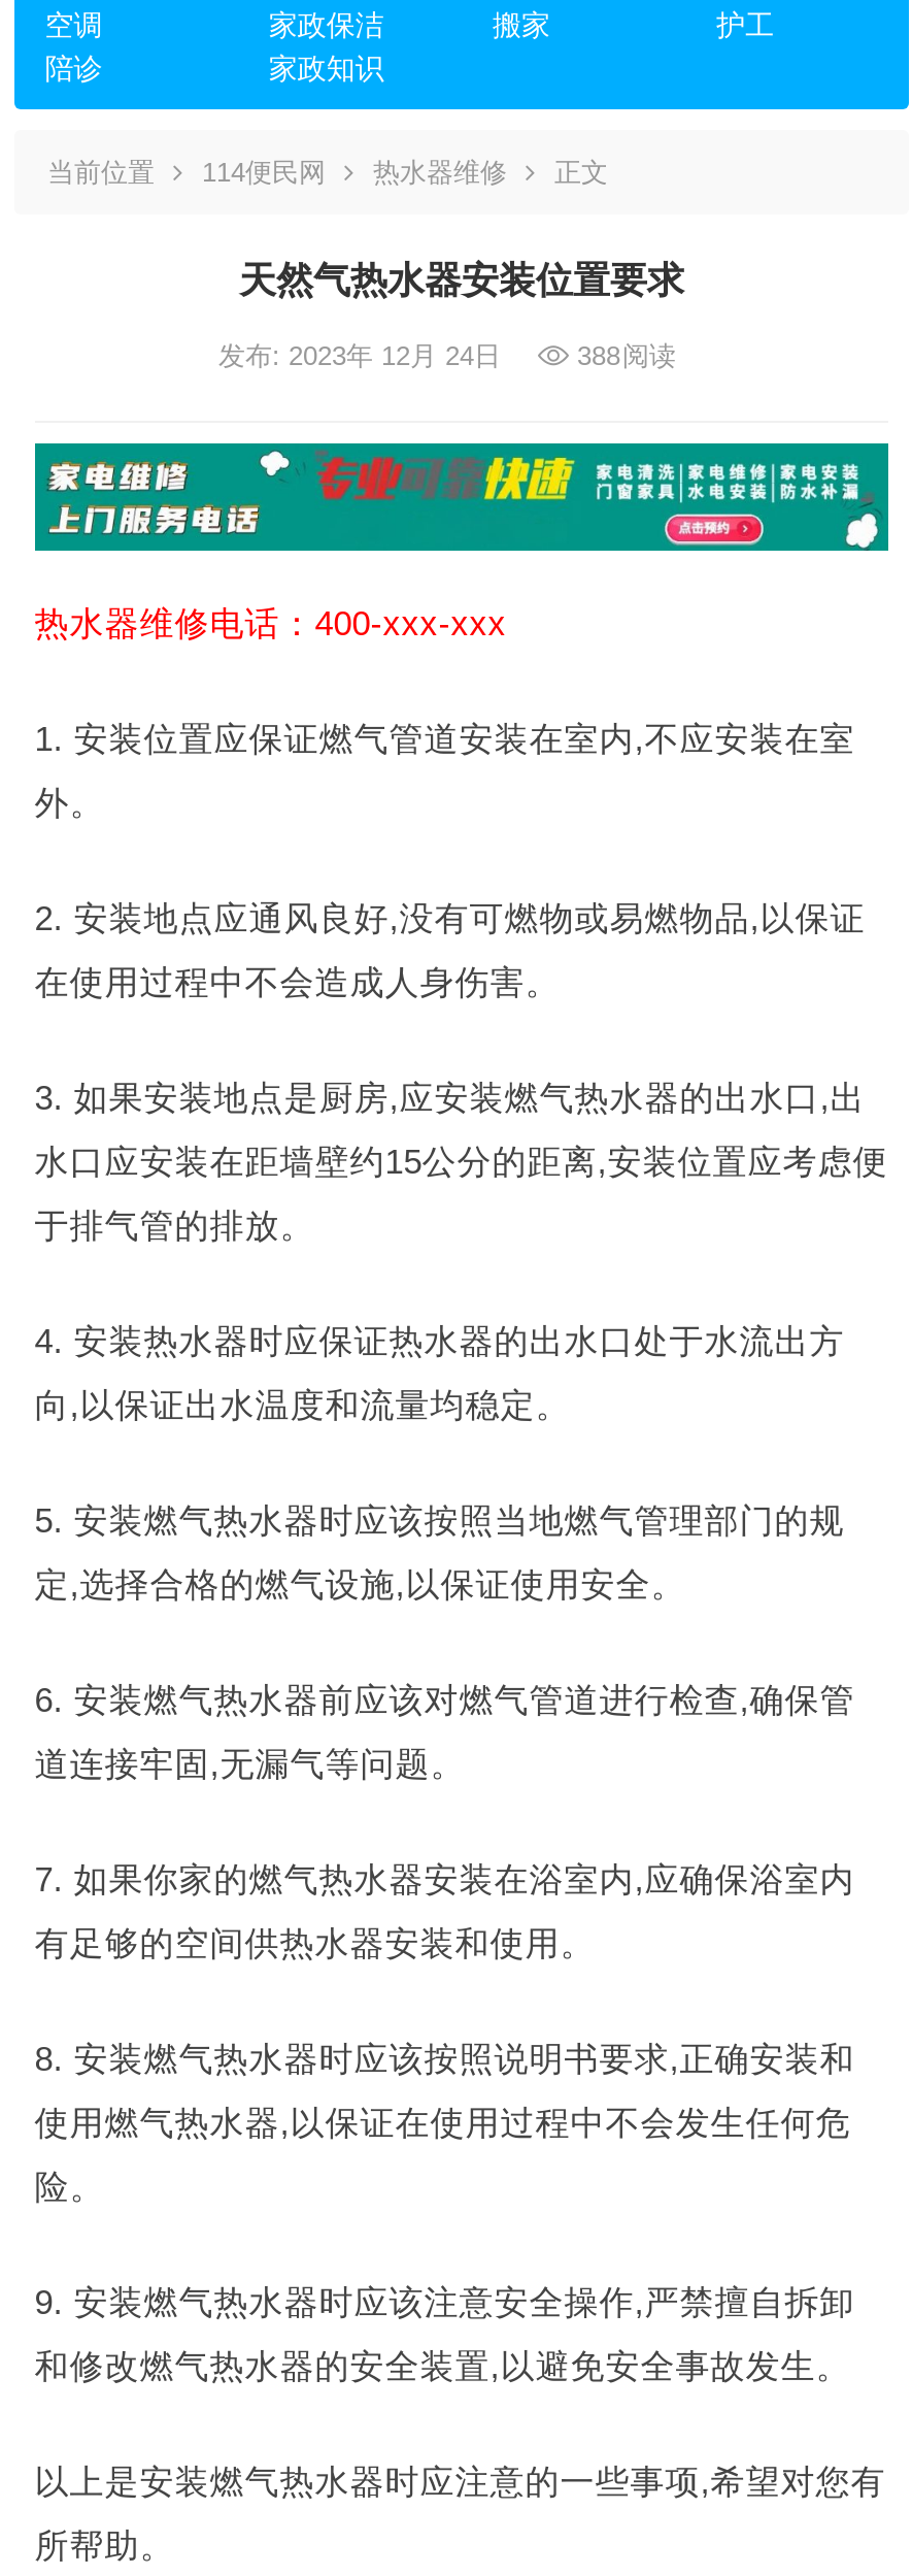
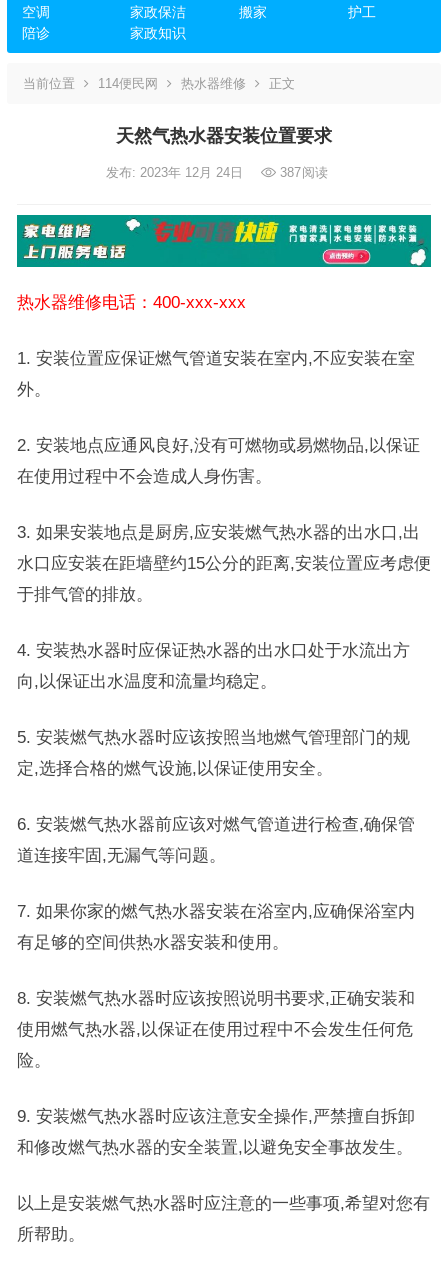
- 发布: 2023年 12月 24日 388阅读
+ 发布: 2023年 12月 24日 387阅读
